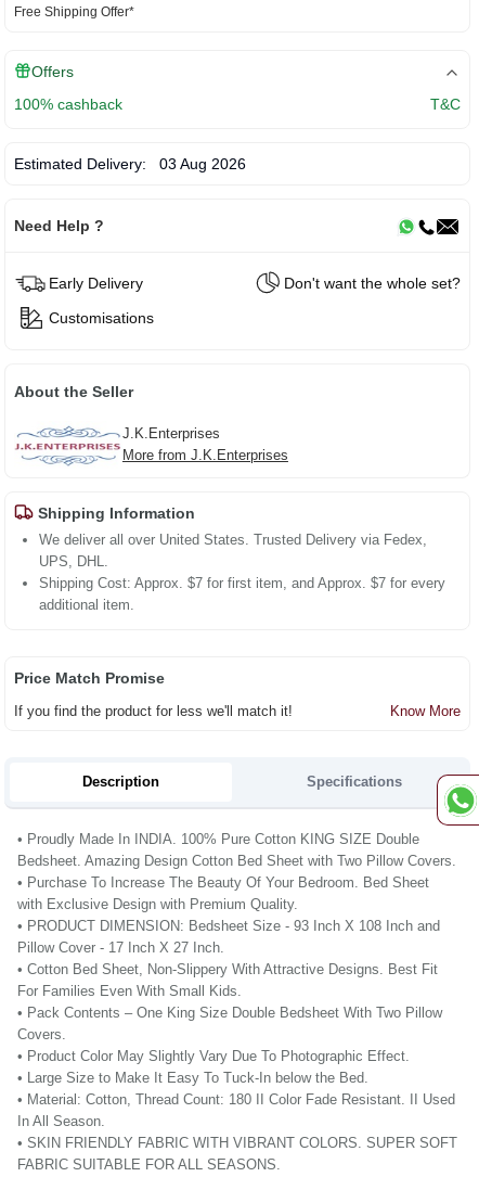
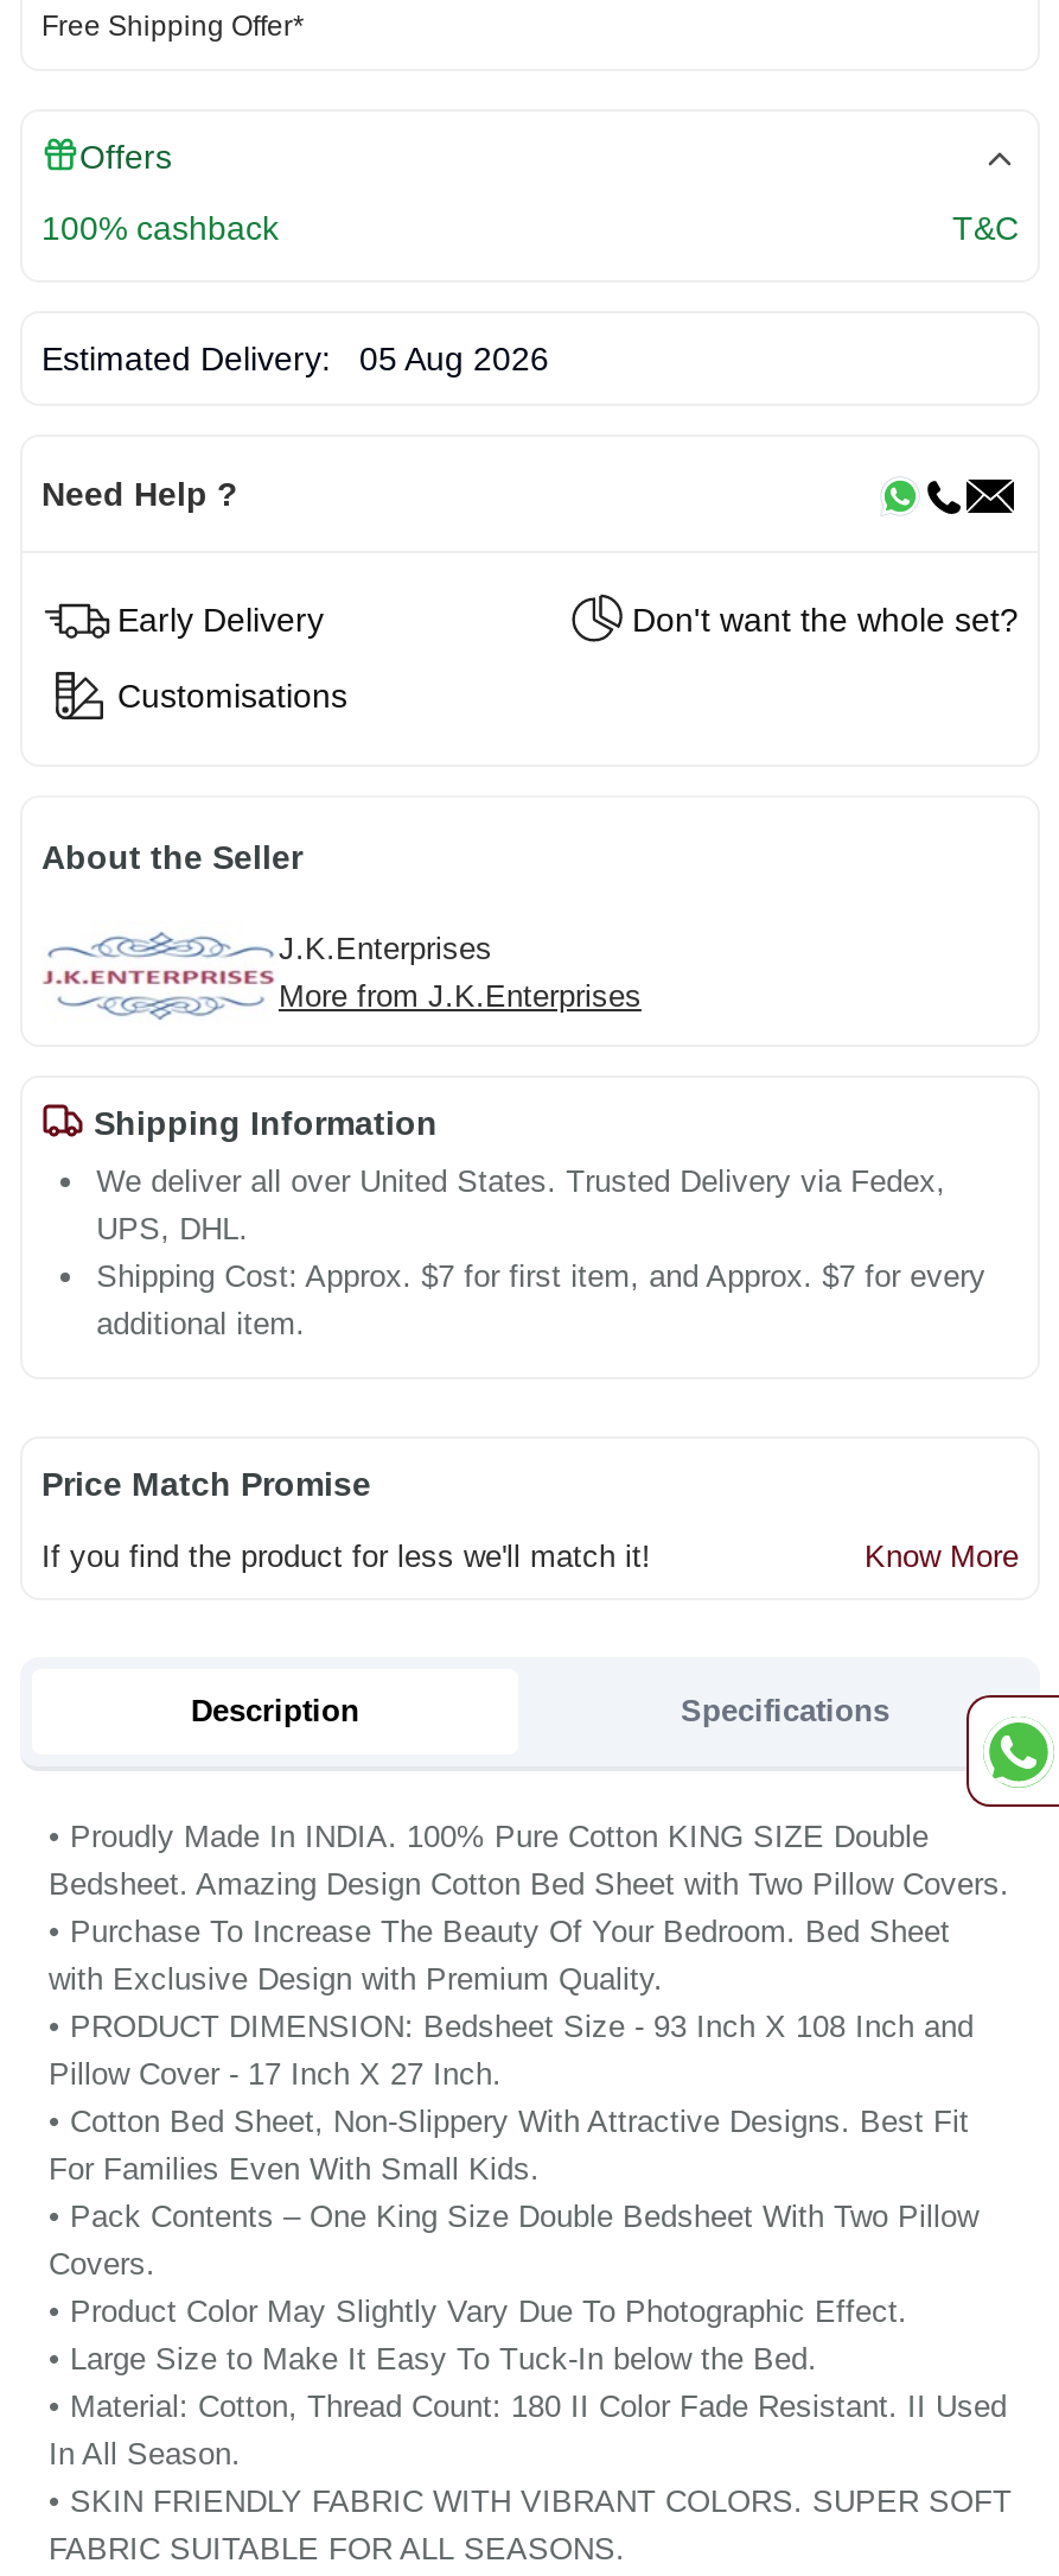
- Estimated Delivery: 03 Aug 2026
+ Estimated Delivery: 05 Aug 2026
